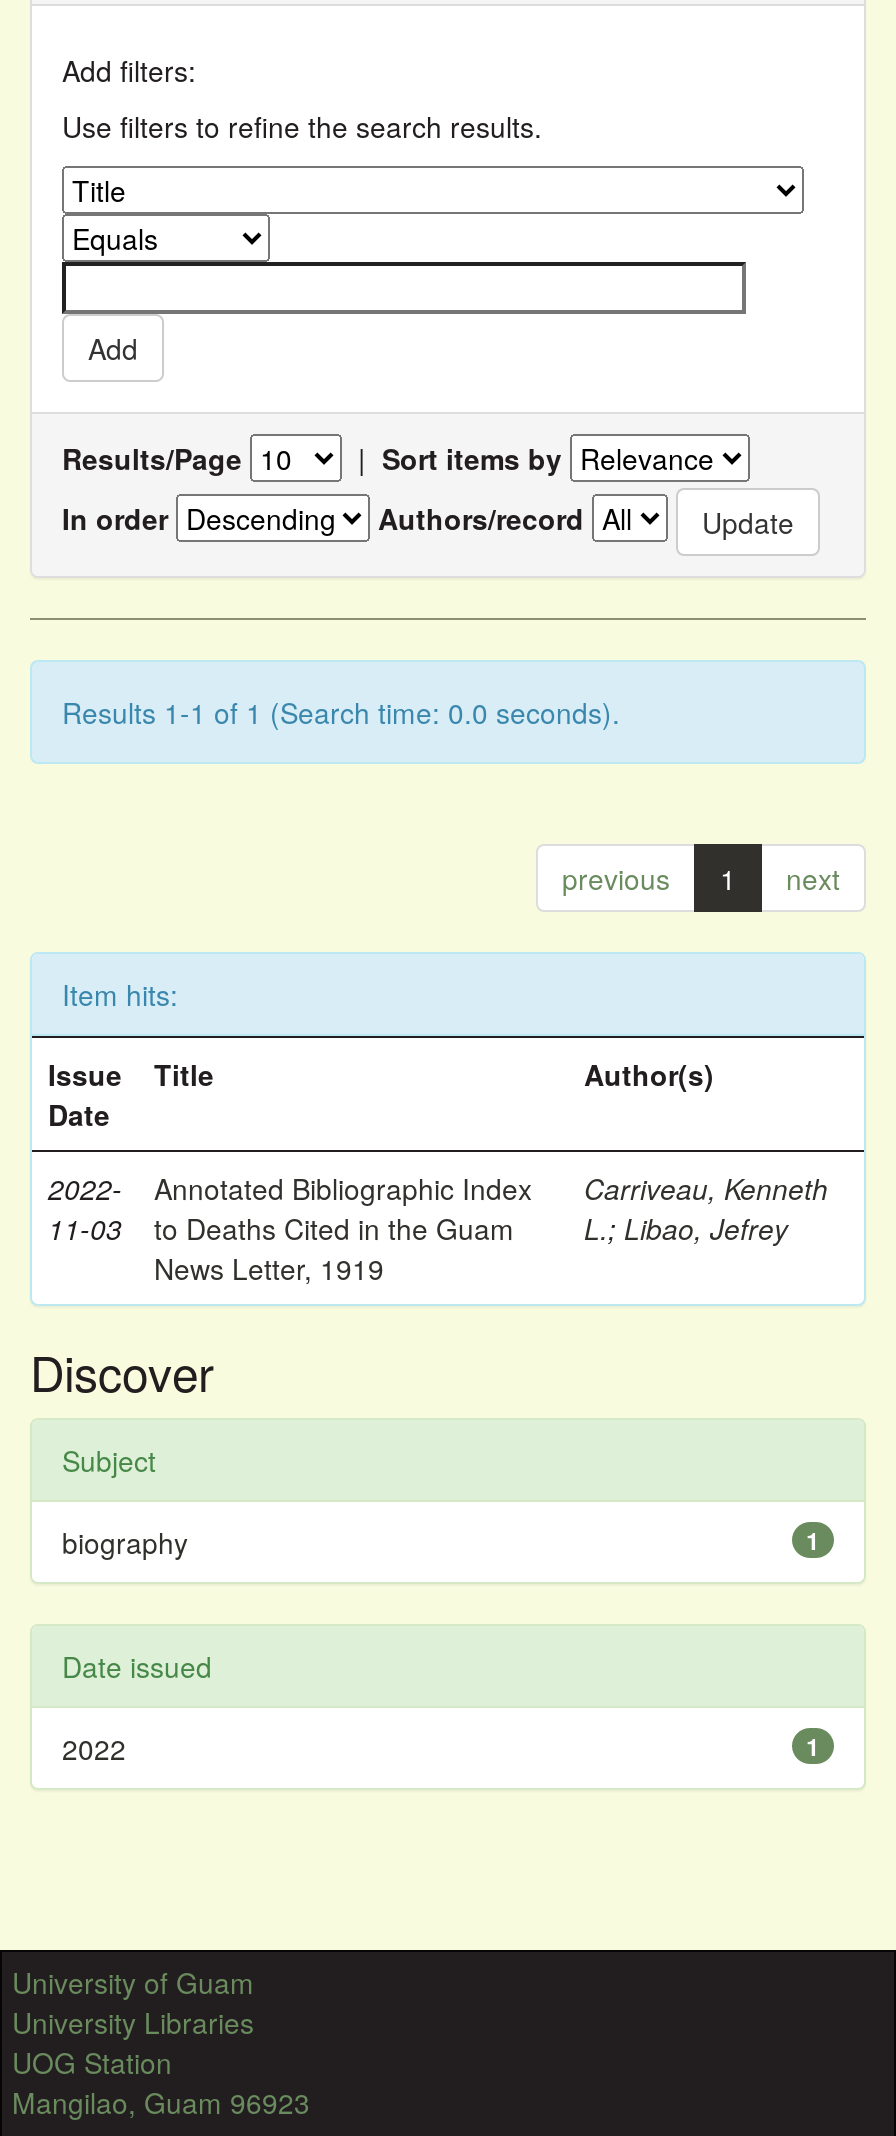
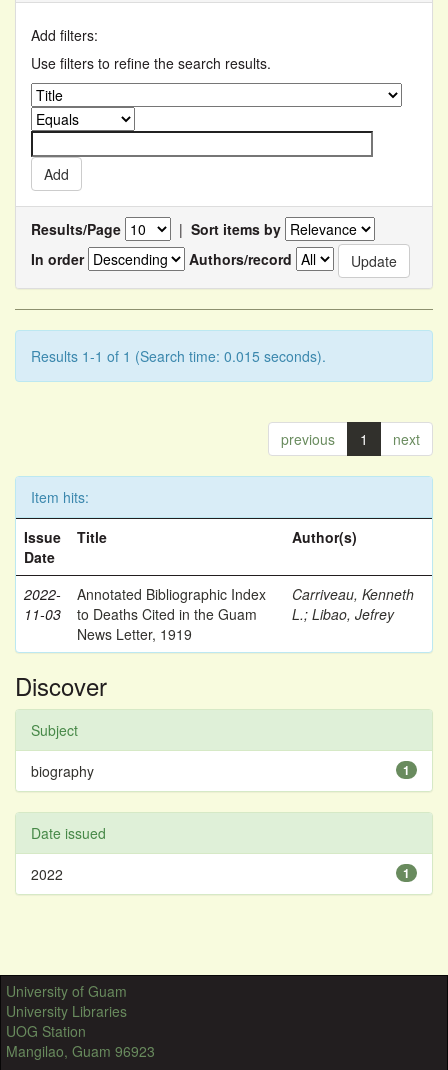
- Results 1-1 of 1 (Search time: 0.0 seconds).
+ Results 1-1 of 1 (Search time: 0.015 seconds).
